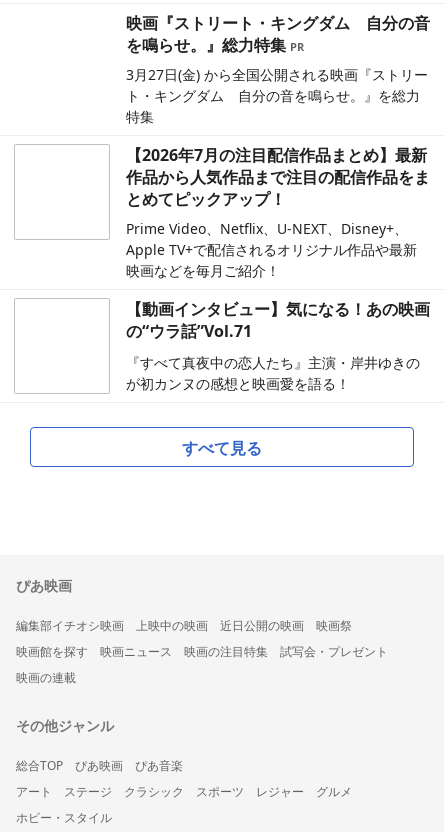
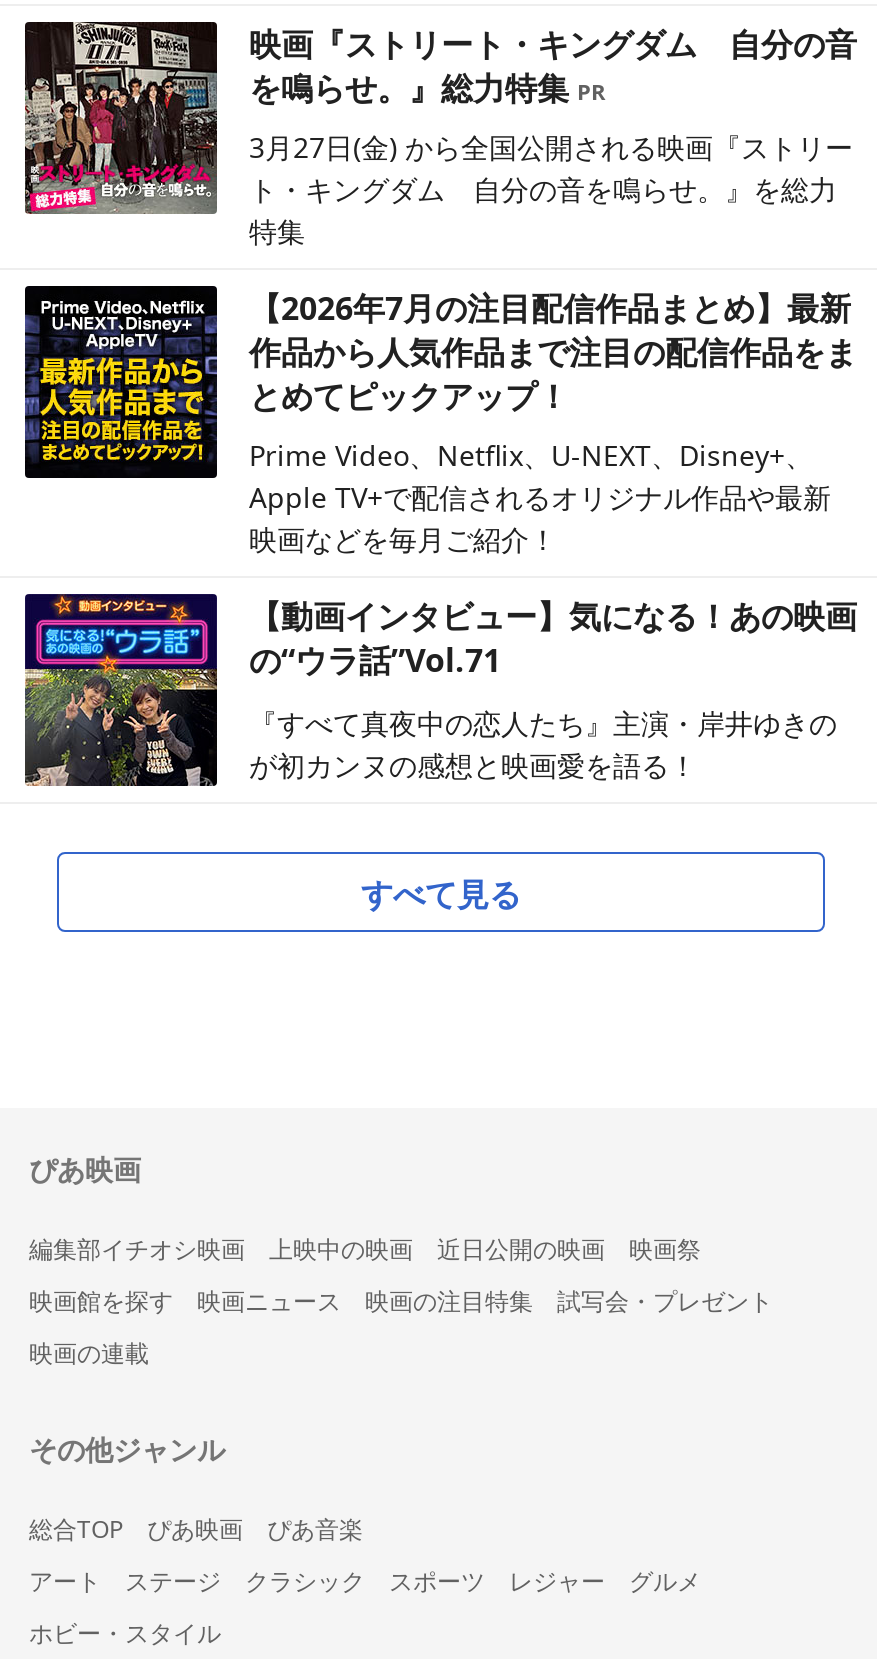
+ [image]

+ [image]

+ [image]
